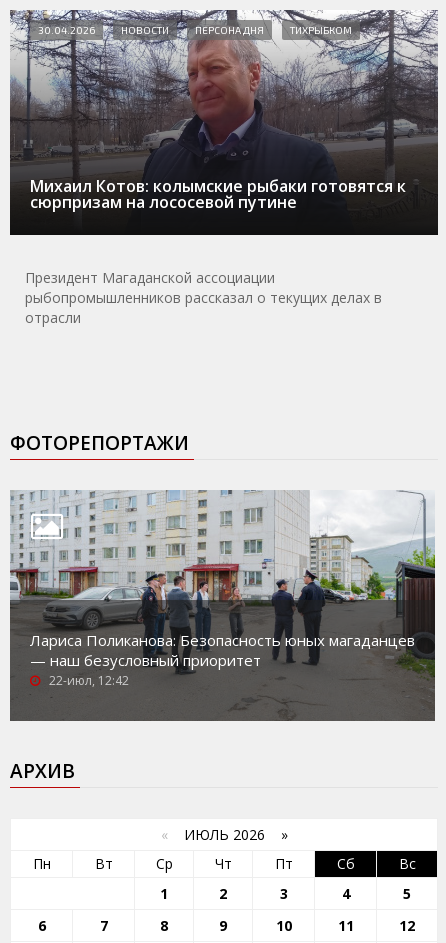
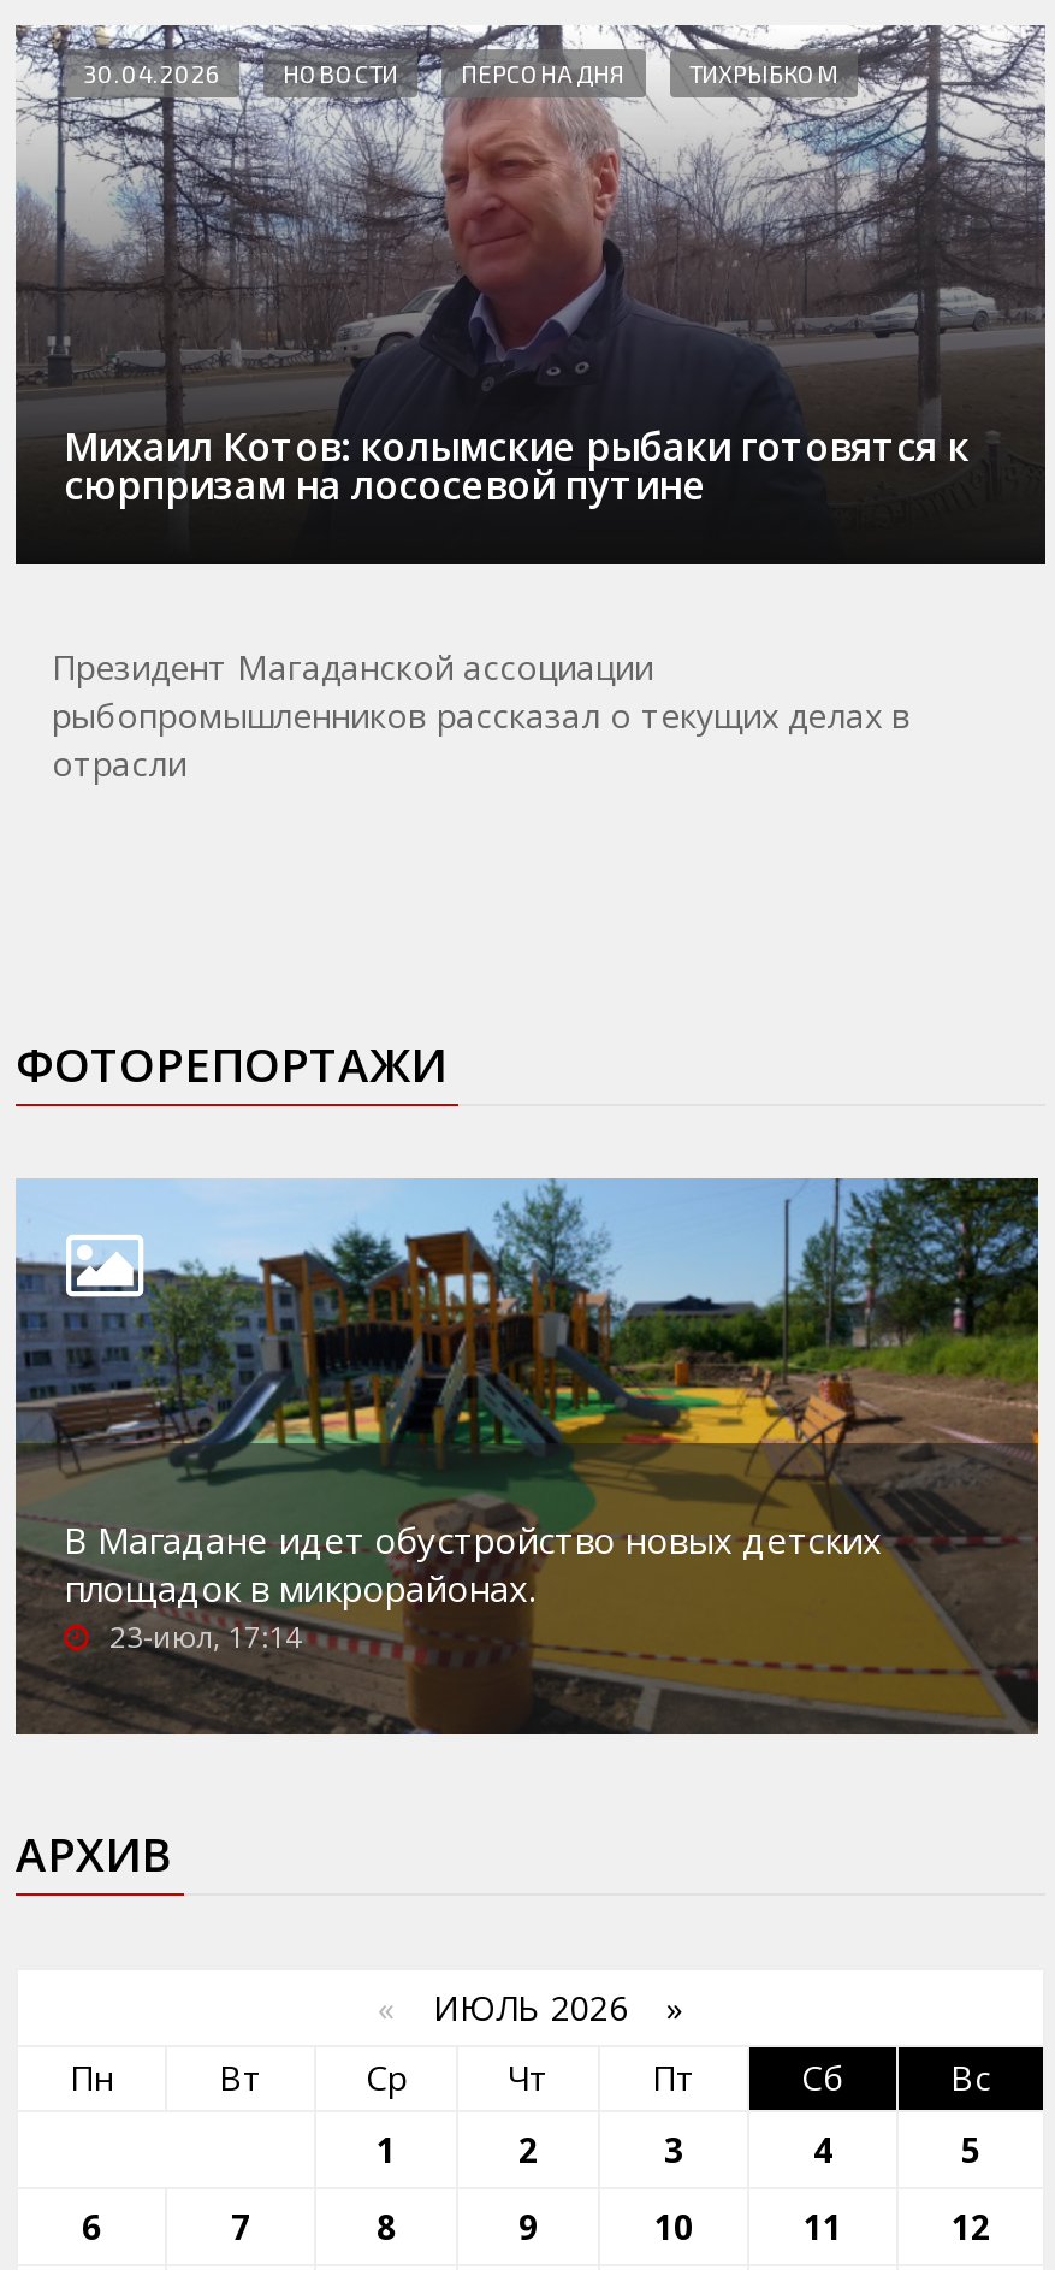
- [image]
- Лариса Поликанова: Безопасность юных магаданцев
- — наш безусловный приоритет
- 22-июл, 12:42
+ [image]
+ В Магадане идет обустройство новых детских
+ площадок в микрорайонах.
+ 23-июл, 17:14
